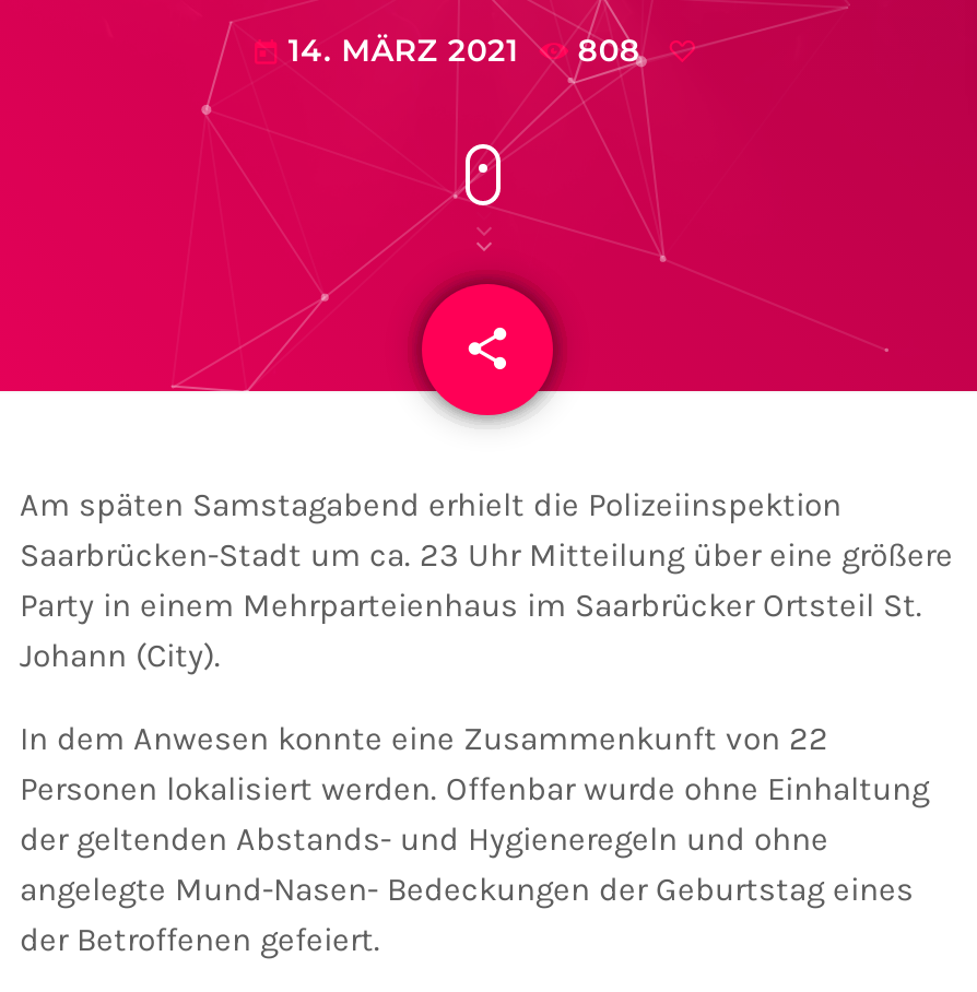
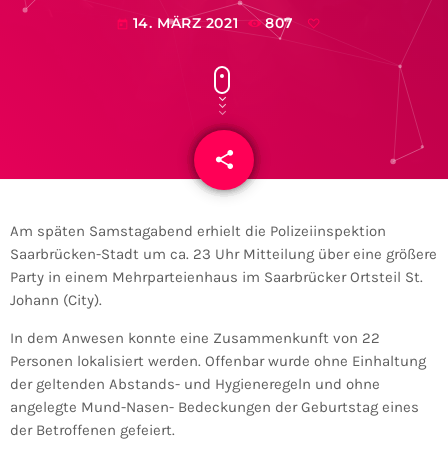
- 808
+ 807
